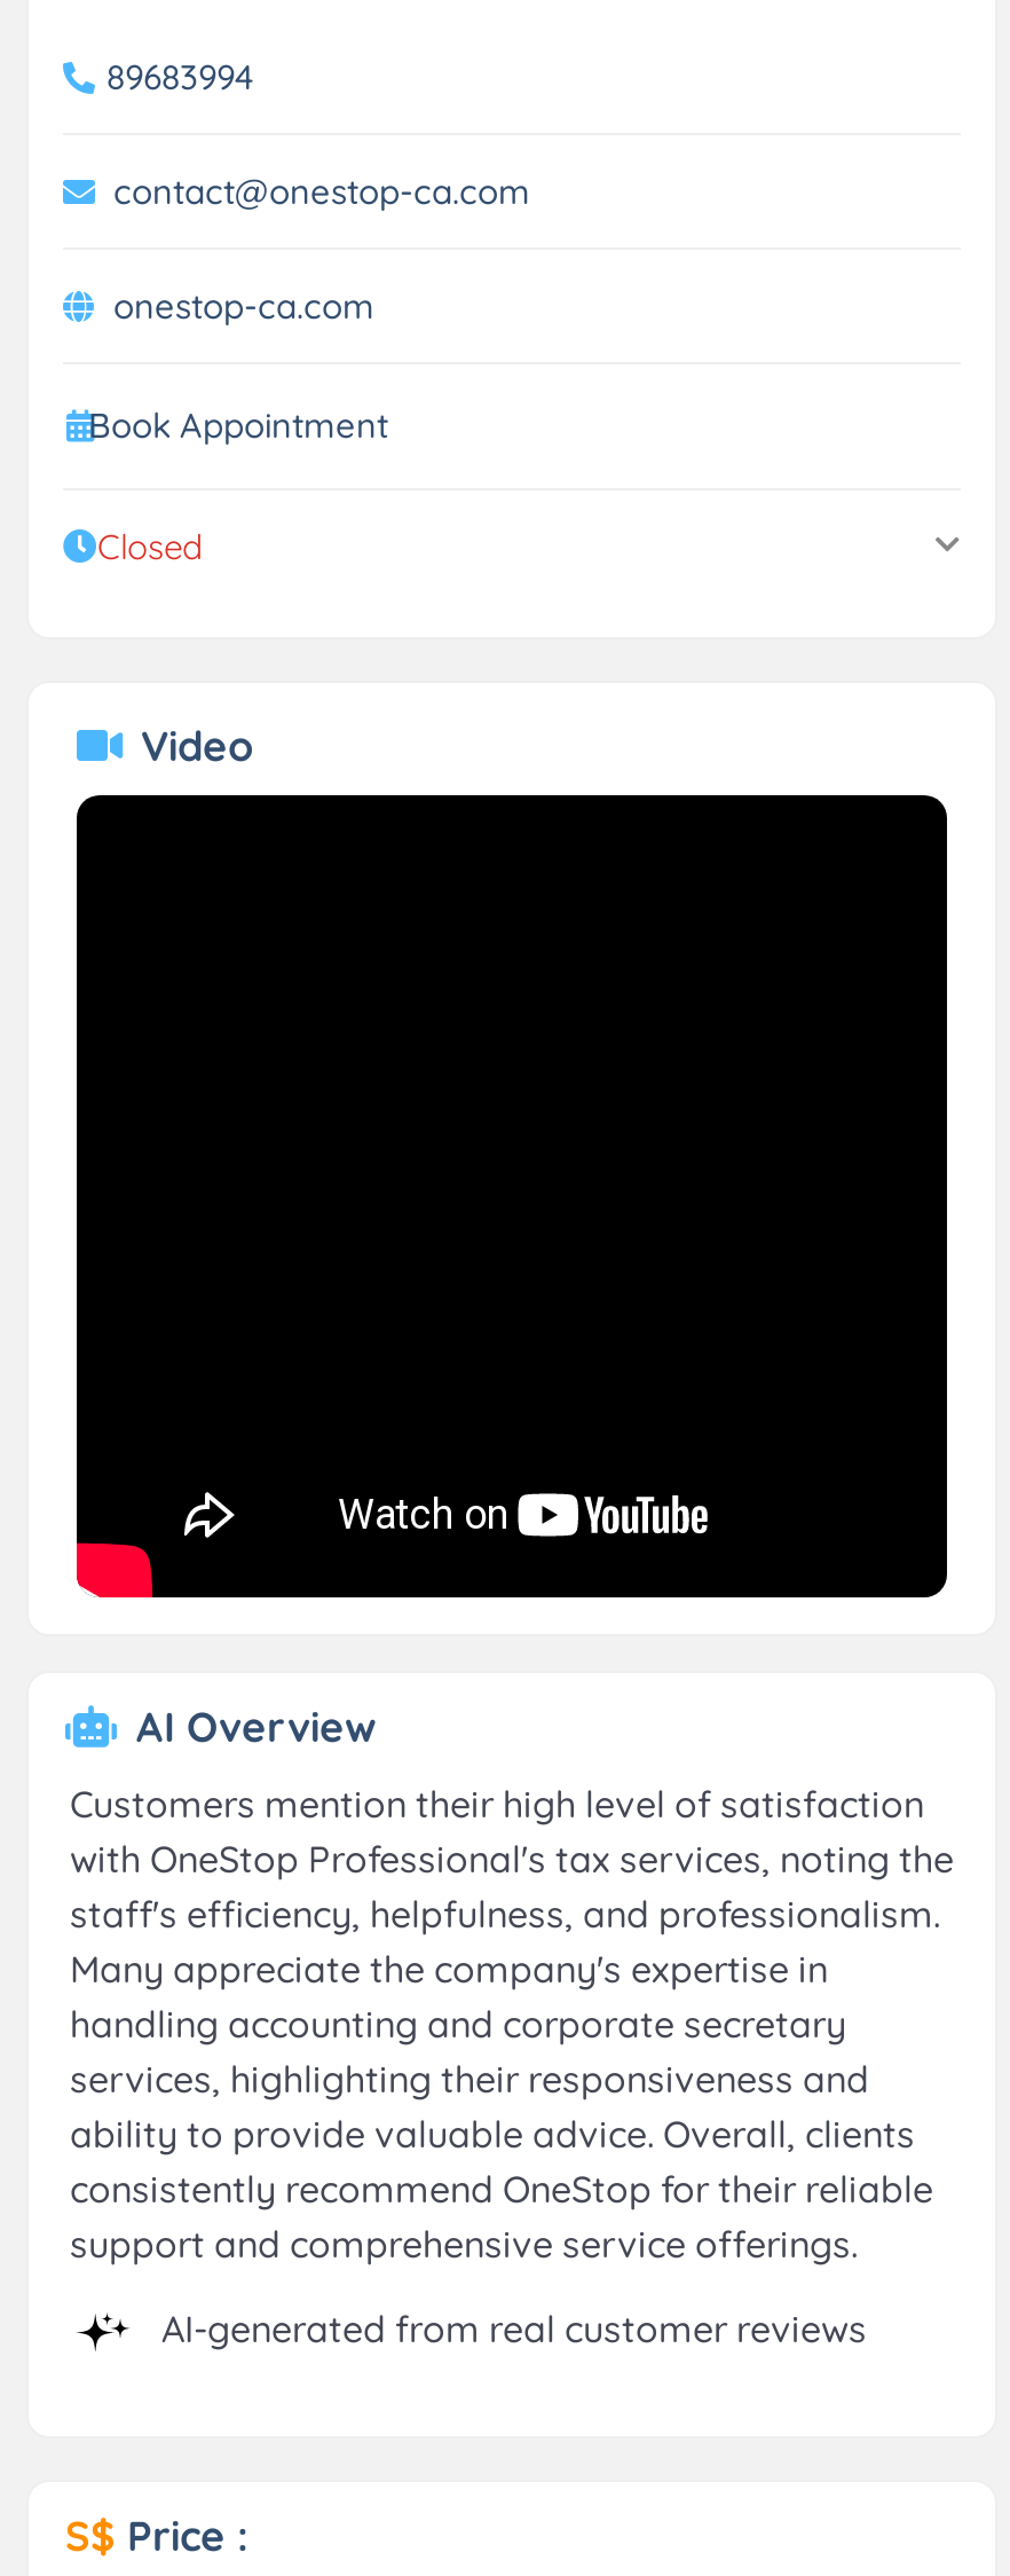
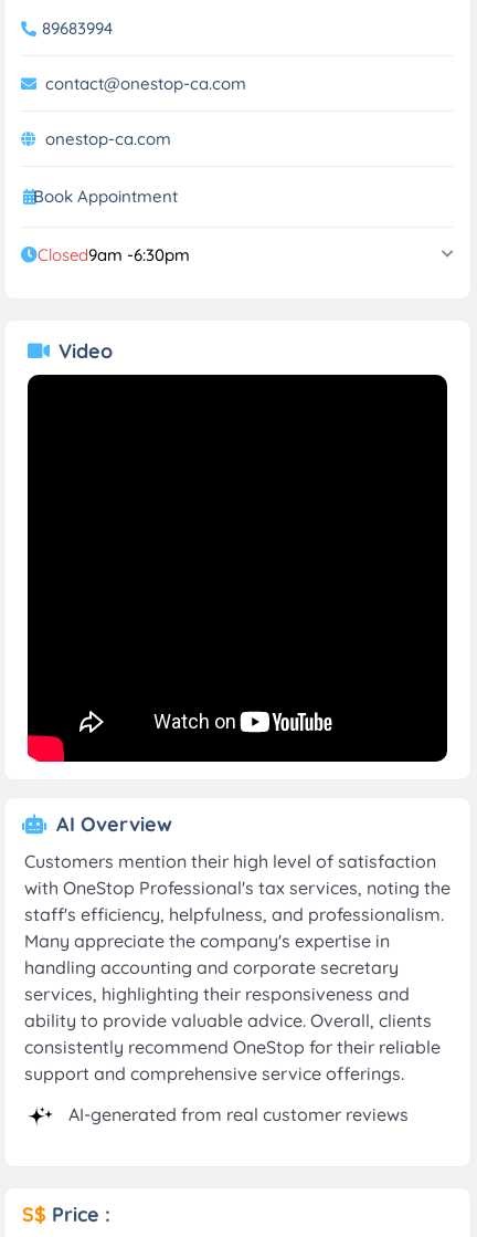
- Closed
+ Closed9am -6:30pm
